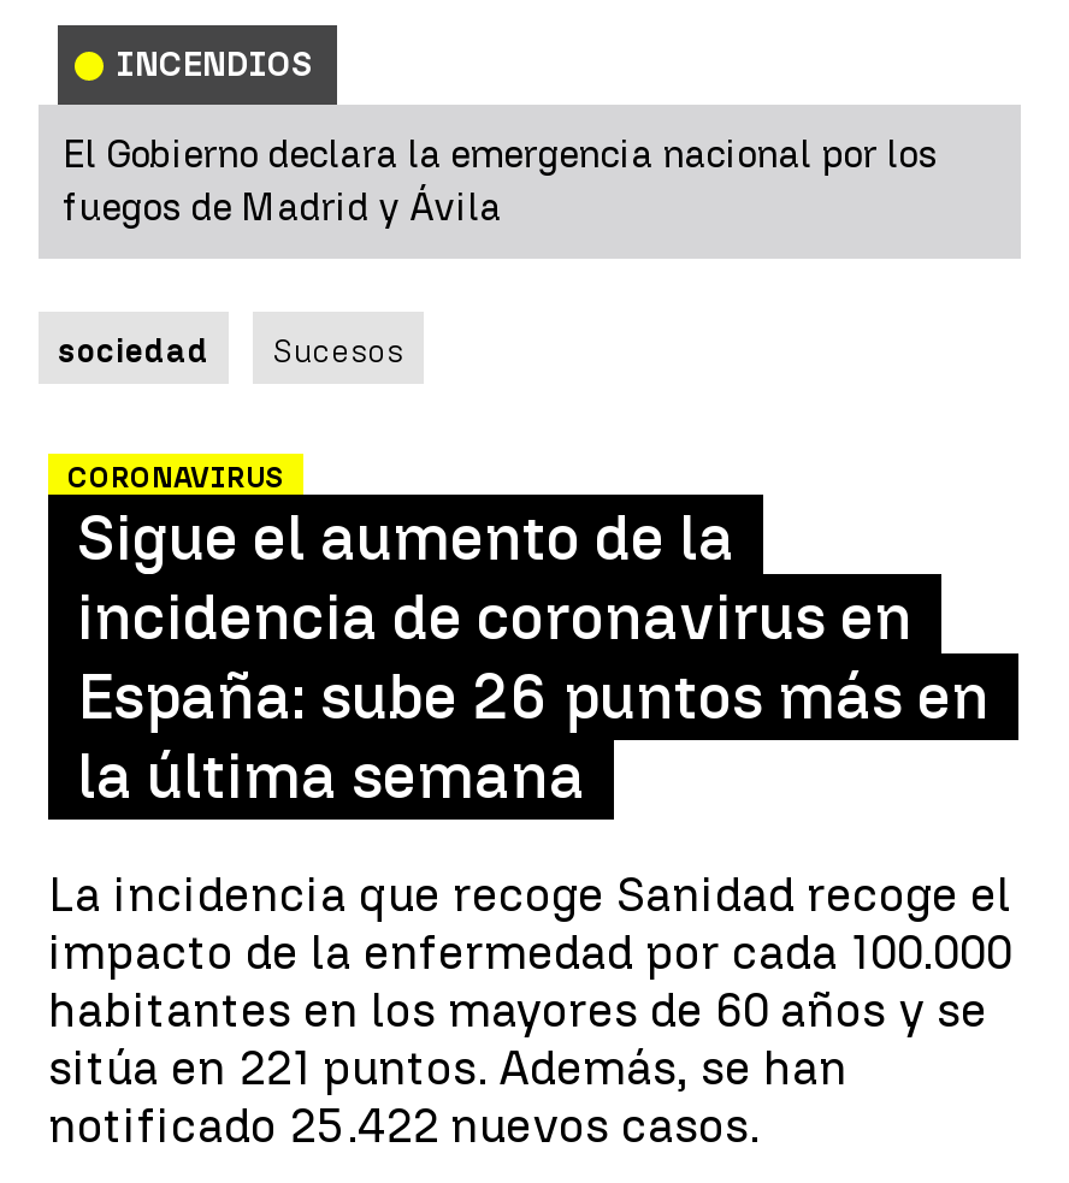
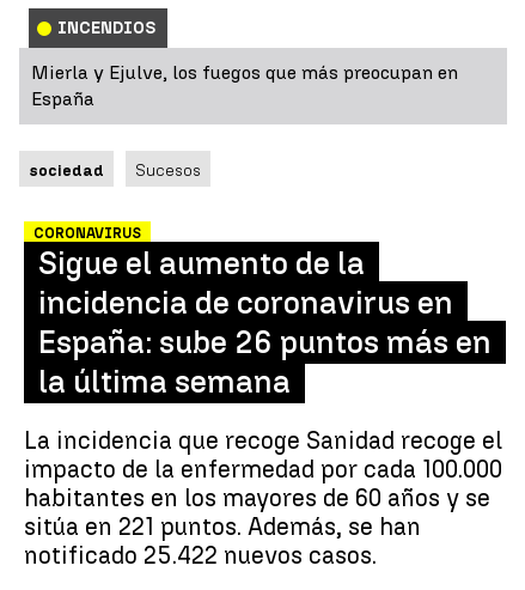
- El Gobierno declara la emergencia nacional por los
- fuegos de Madrid y Ávila
+ Mierla y Ejulve, los fuegos que más preocupan en
+ España
